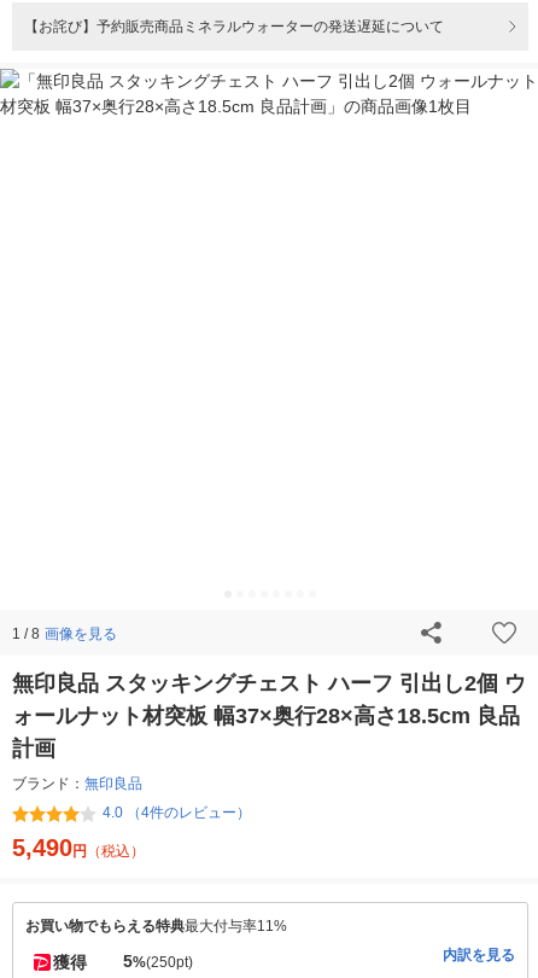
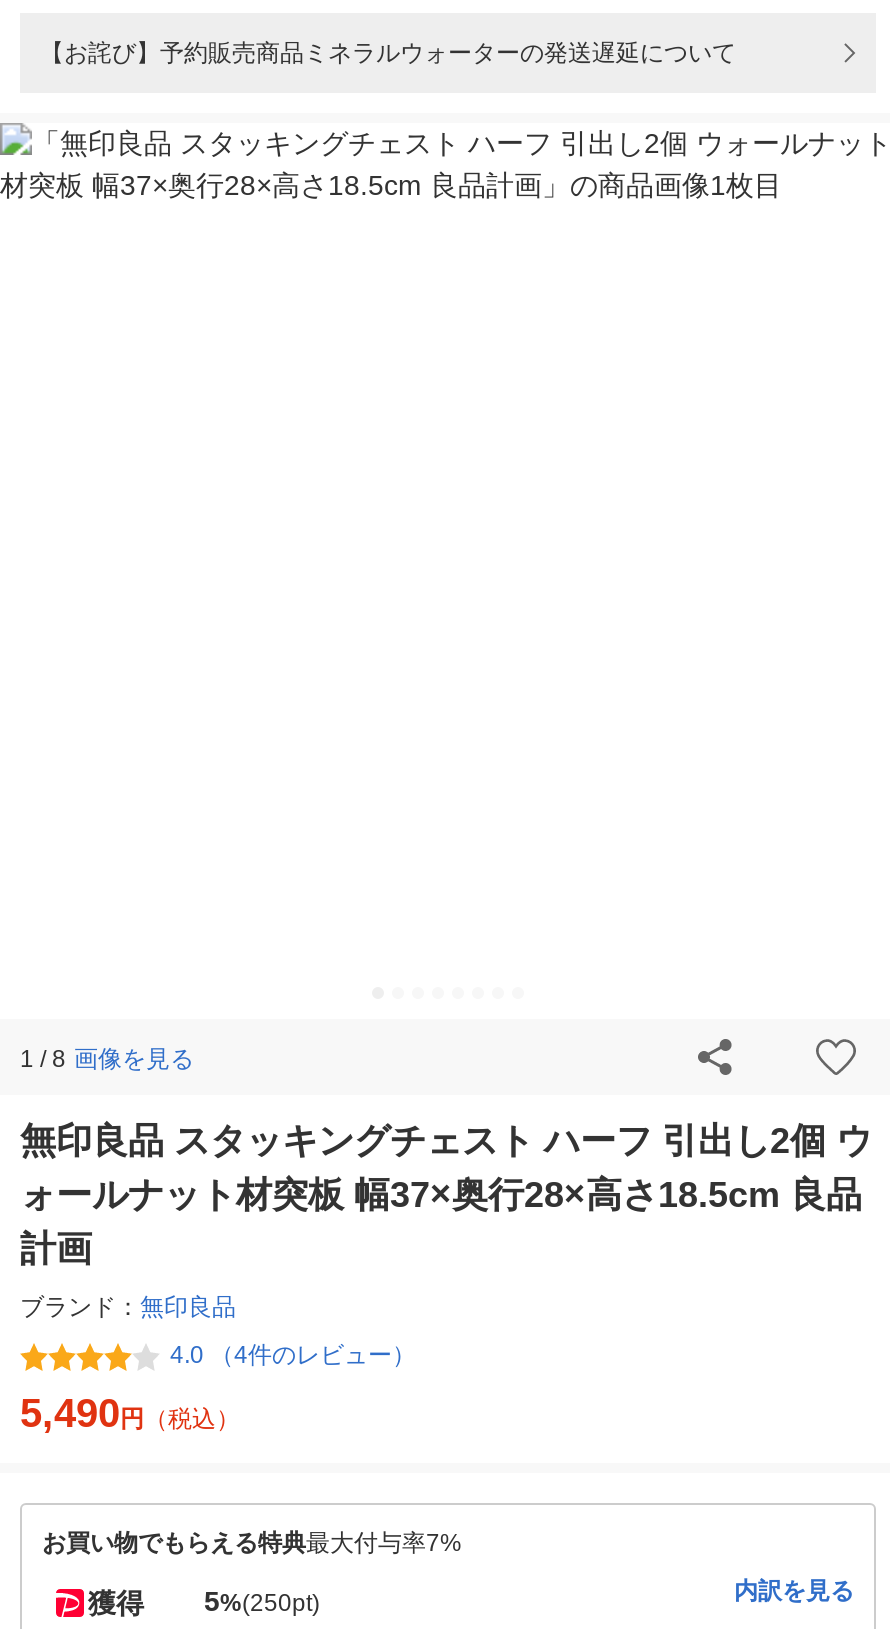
- お買い物でもらえる特典最大付与率11%
+ お買い物でもらえる特典最大付与率7%
